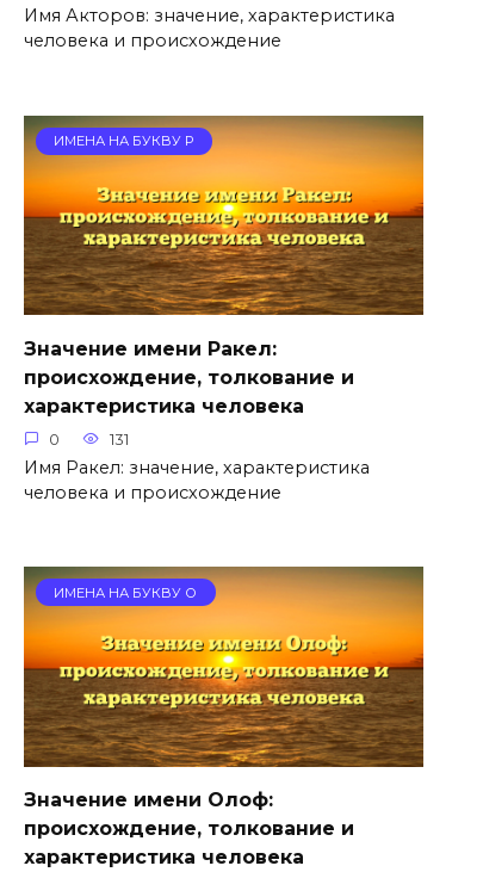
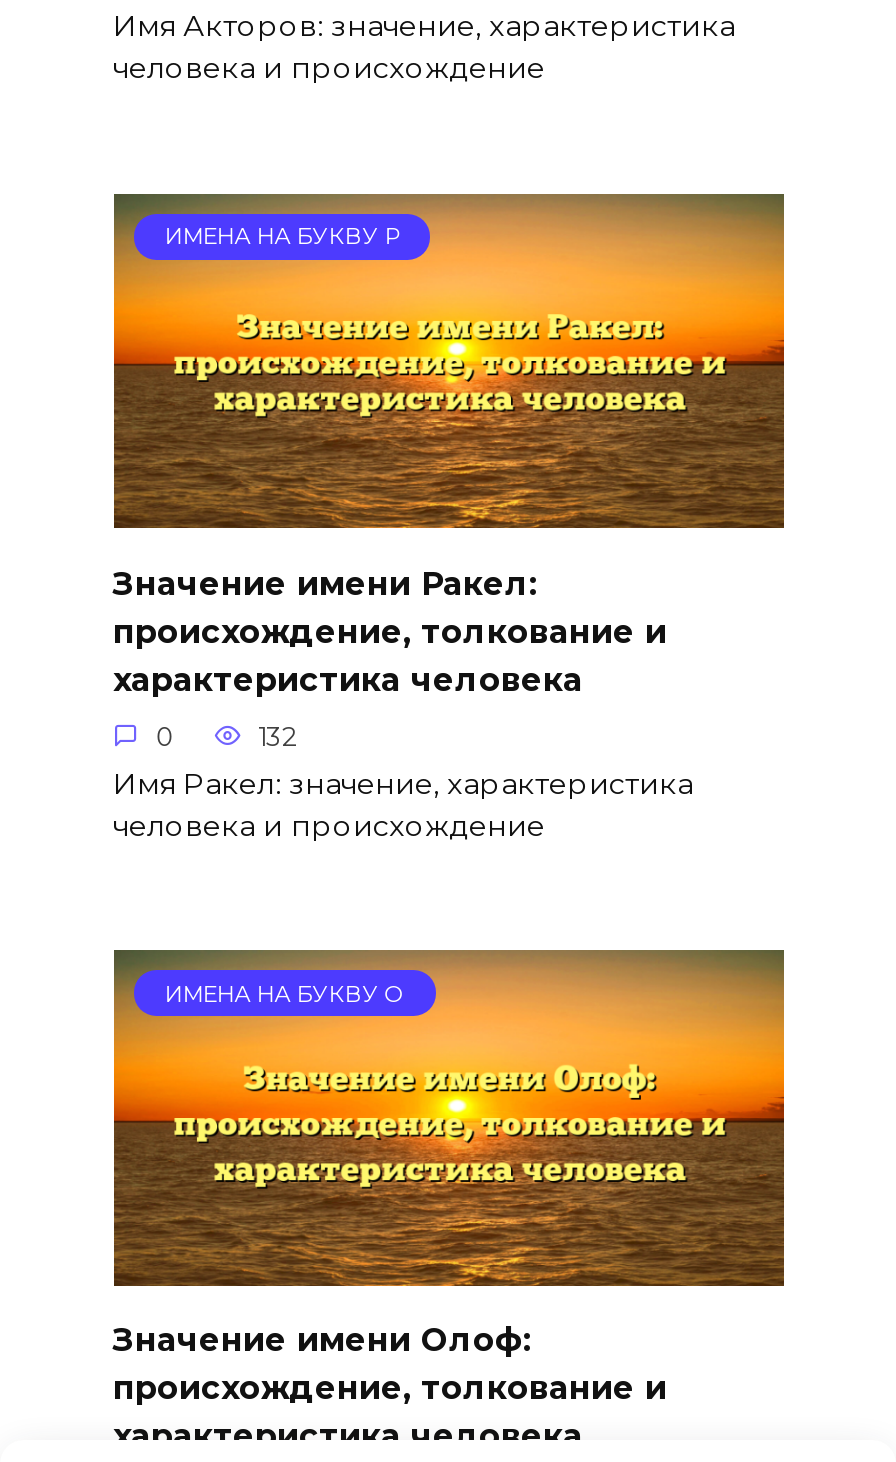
- 131
+ 132
